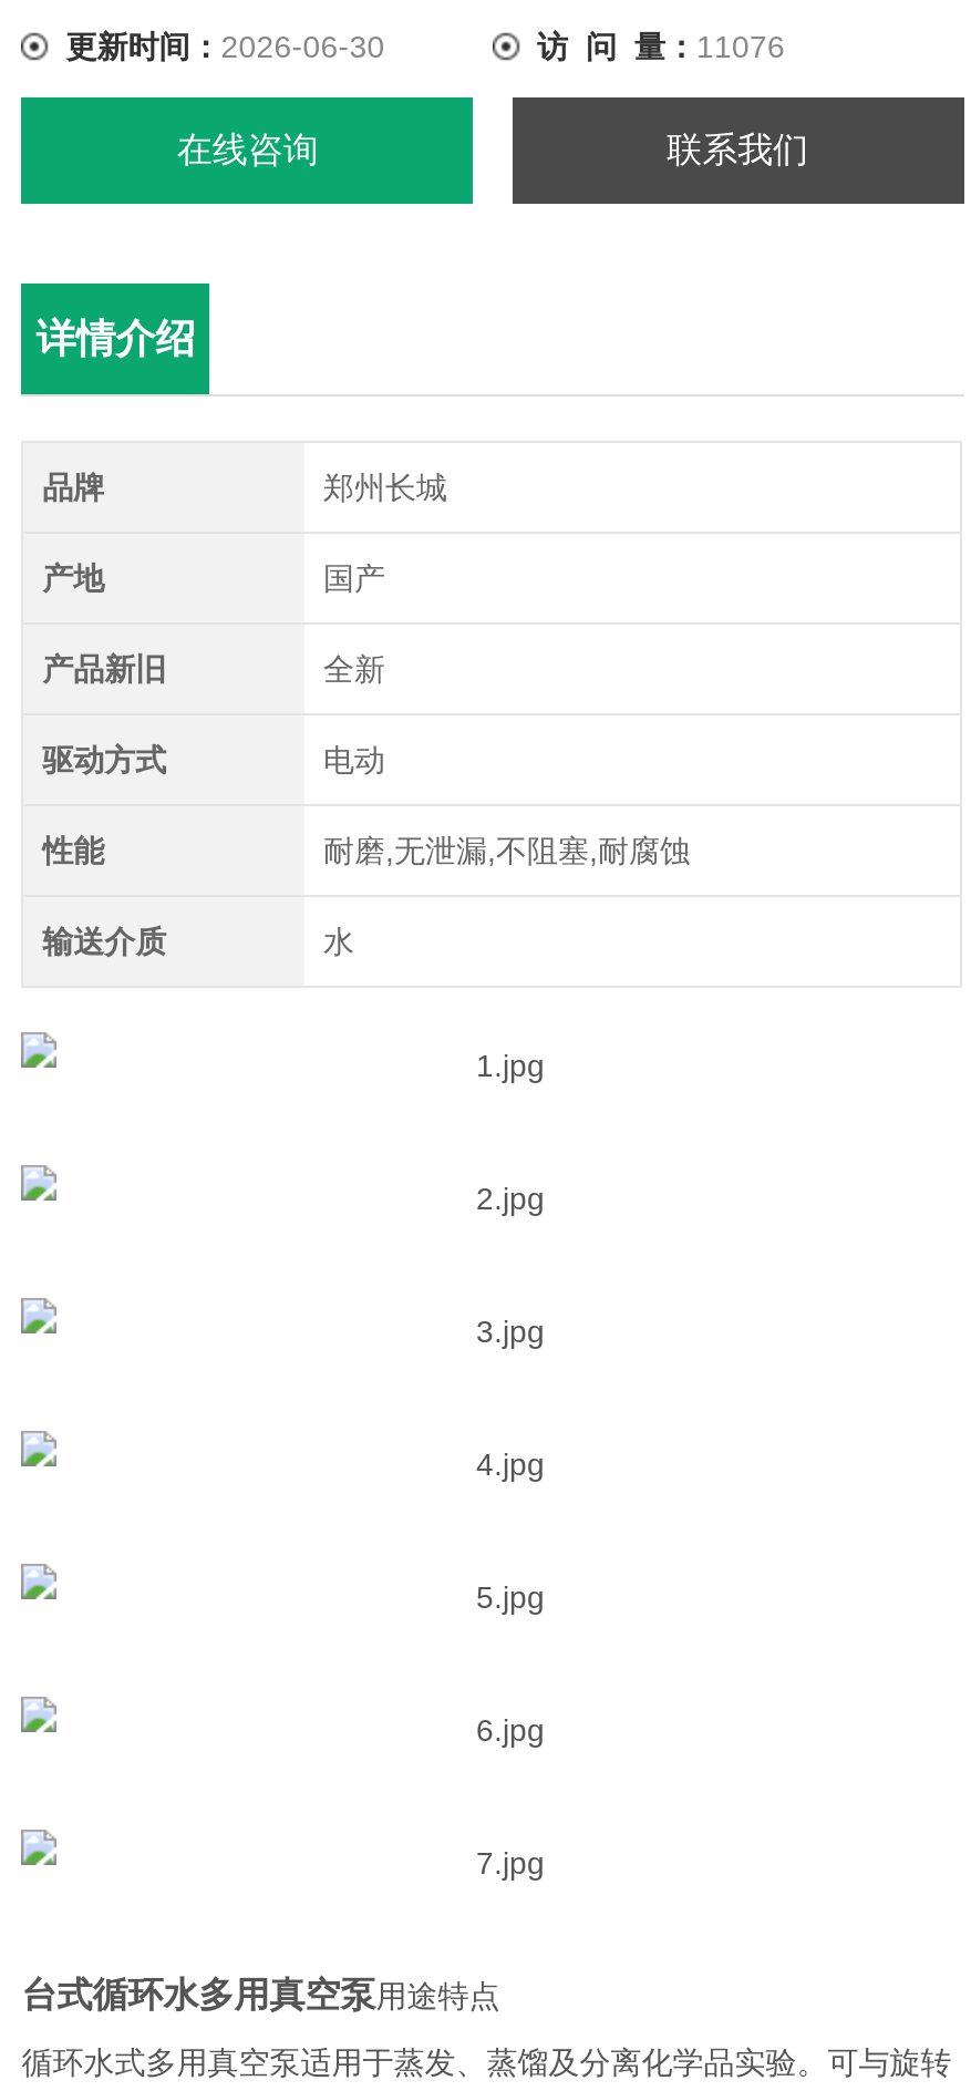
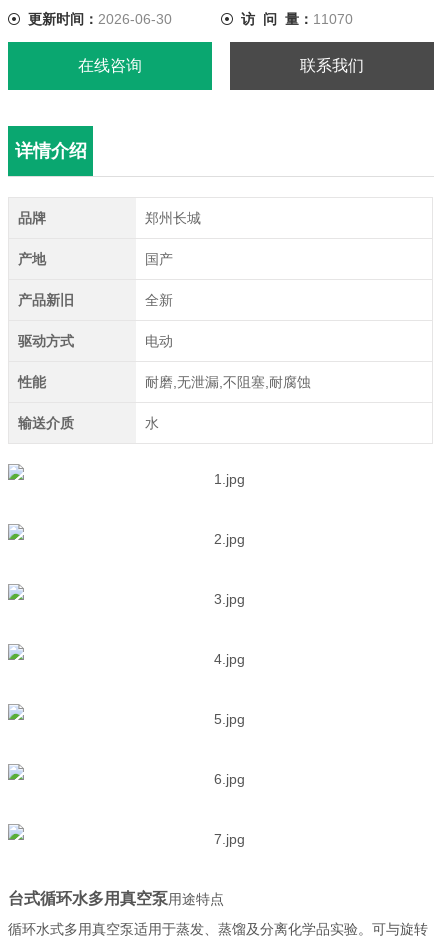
- 访 问 量：11076
+ 访 问 量：11070
